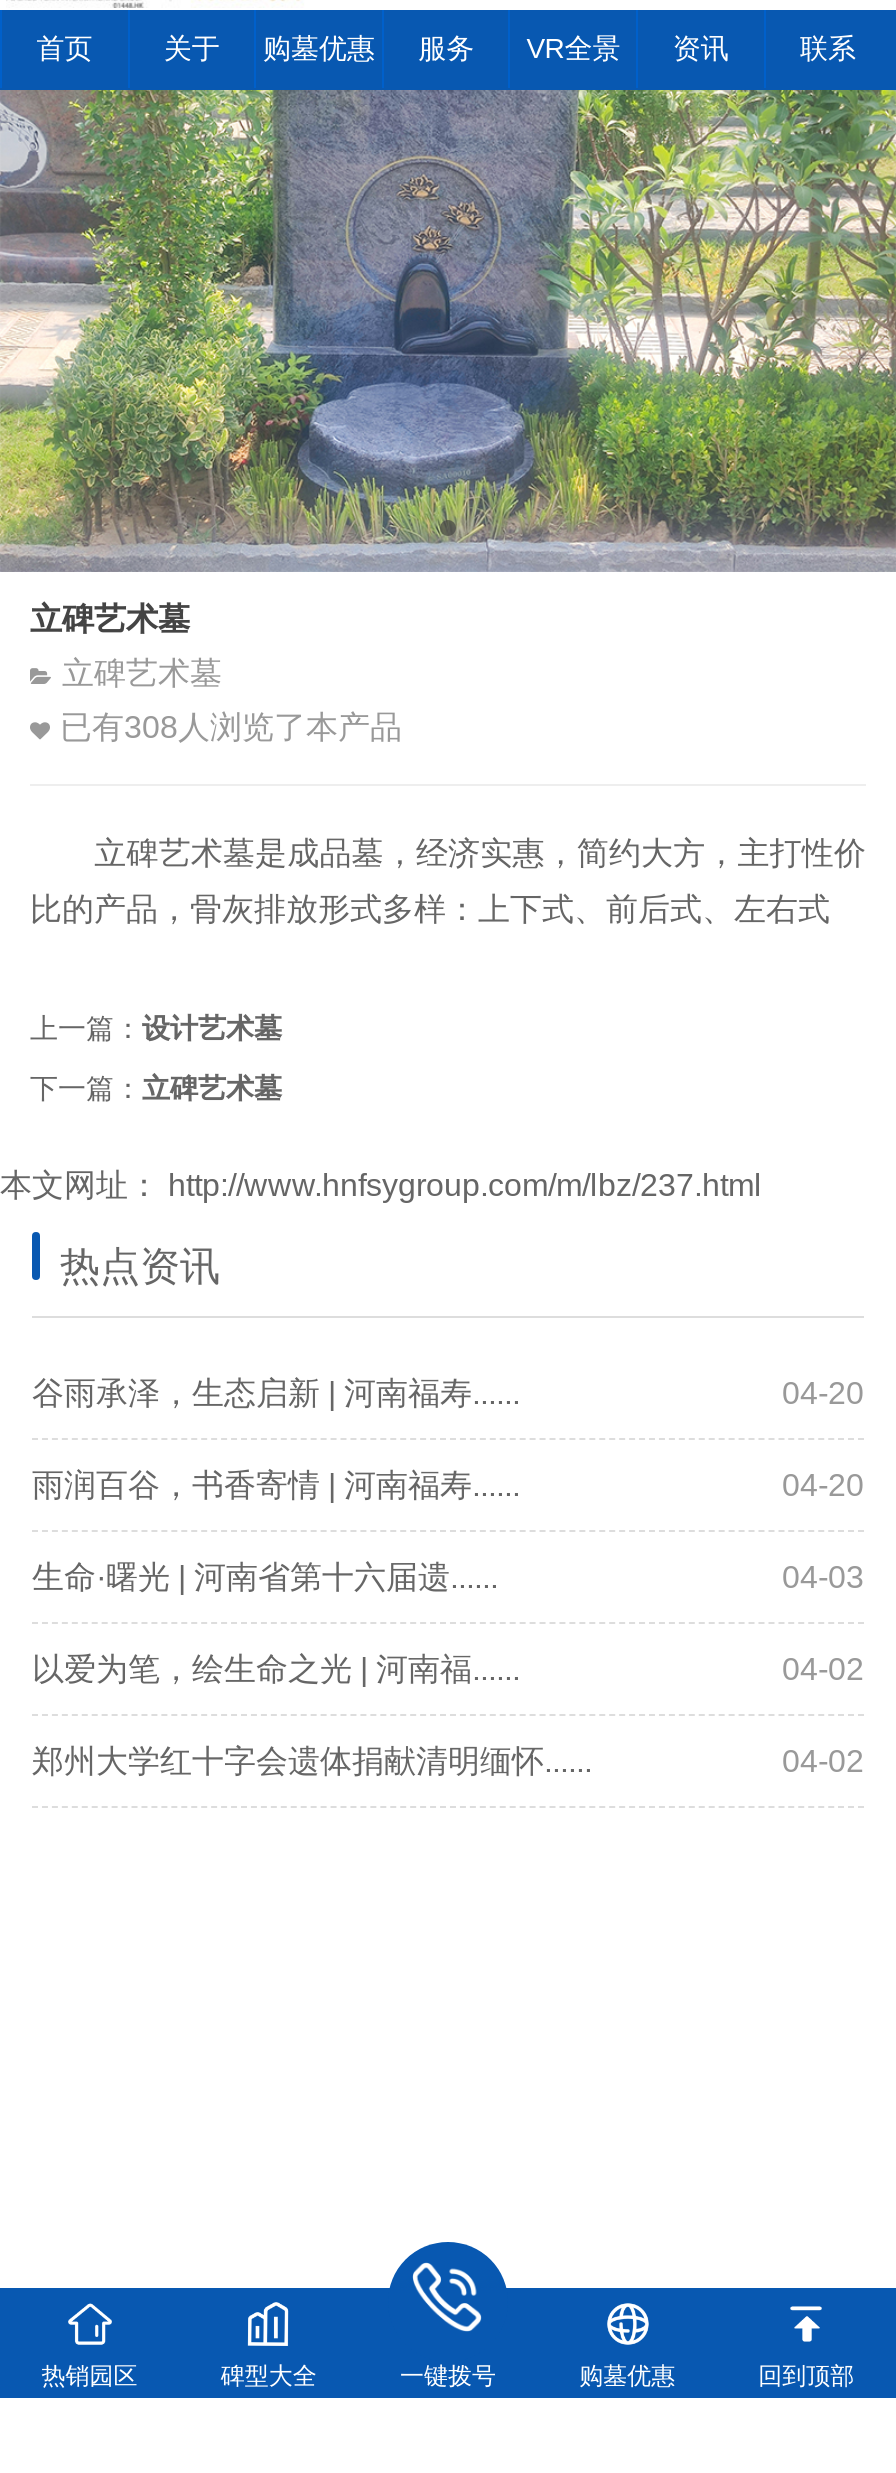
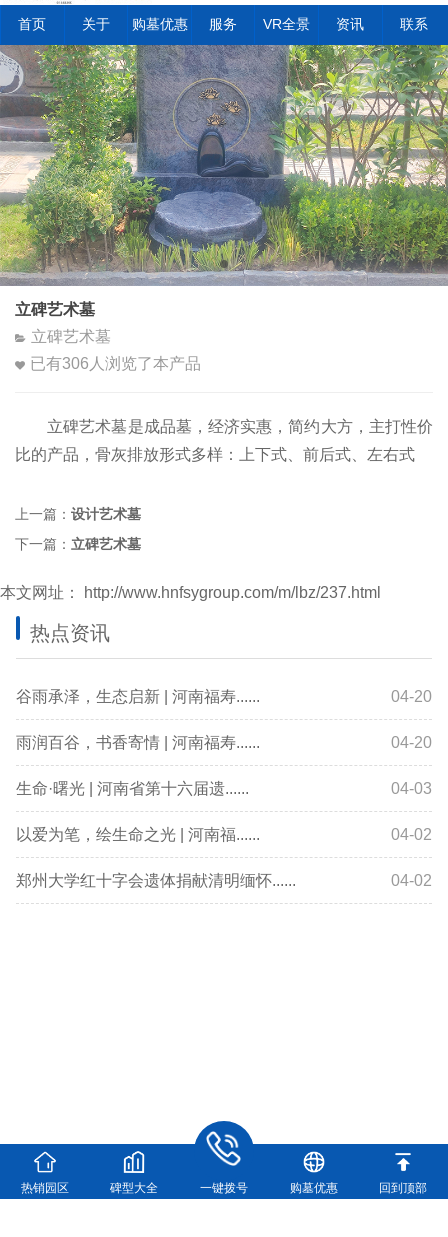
- 已有308人浏览了本产品
+ 已有306人浏览了本产品
